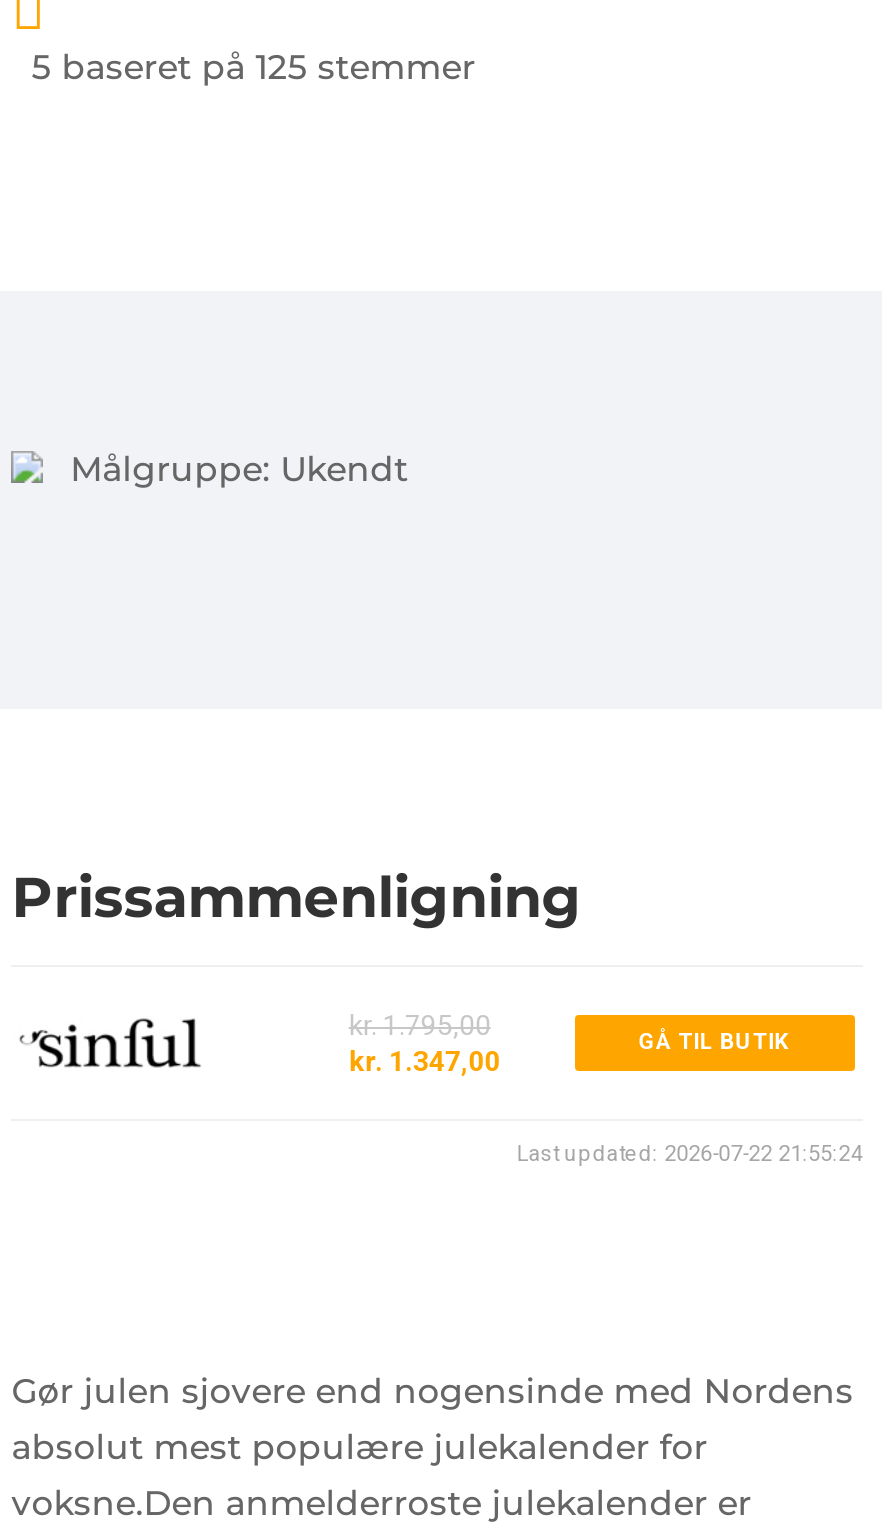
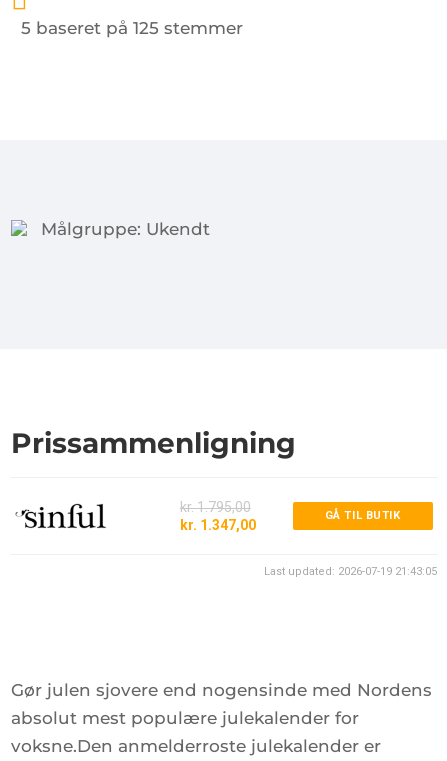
- Last updated: 2026-07-22 21:55:24
+ Last updated: 2026-07-19 21:43:05
